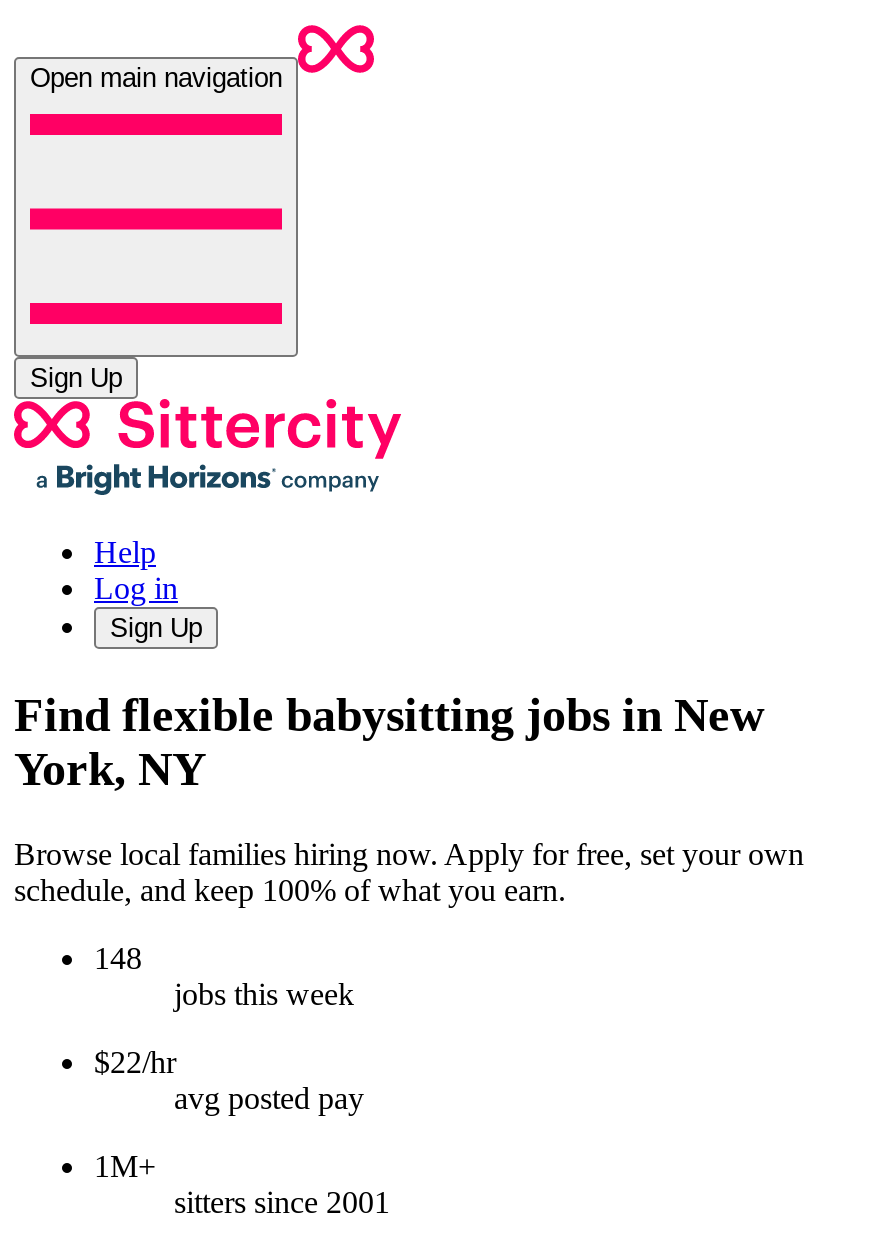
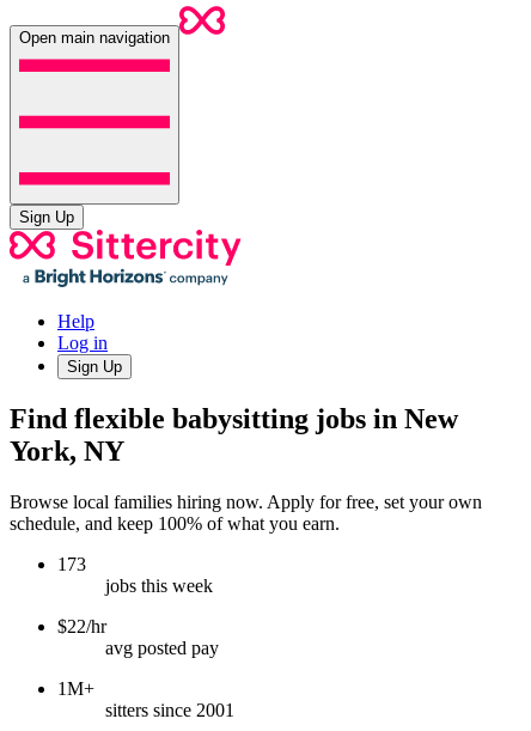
- 148
+ 173
